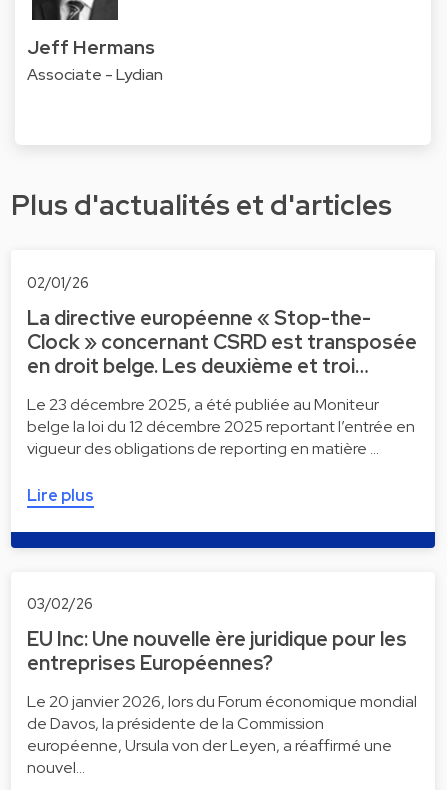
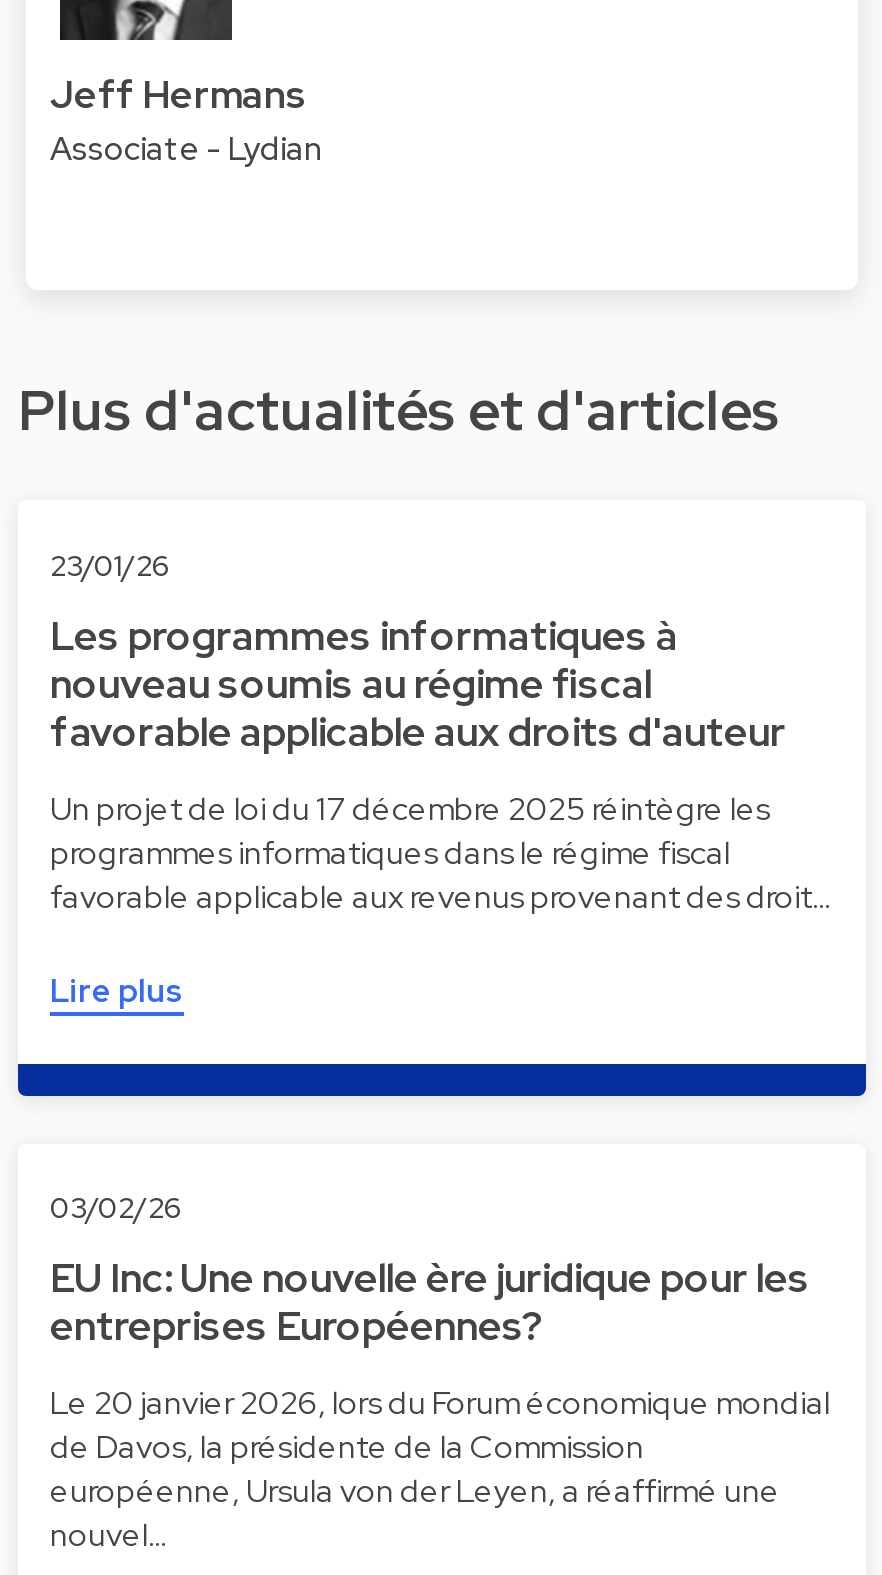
- 02/01/26
+ 23/01/26

- La directive européenne « Stop-the-
- Clock » concernant CSRD est transposée
- en droit belge. Les deuxième et troi…
+ Les programmes informatiques à
+ nouveau soumis au régime fiscal
+ favorable applicable aux droits d'auteur

- Le 23 décembre 2025, a été publiée au Moniteur
- belge la loi du 12 décembre 2025 reportant l’entrée en
- vigueur des obligations de reporting en matière …
+ Un projet de loi du 17 décembre 2025 réintègre les
+ programmes informatiques dans le régime fiscal
+ favorable applicable aux revenus provenant des droit…
